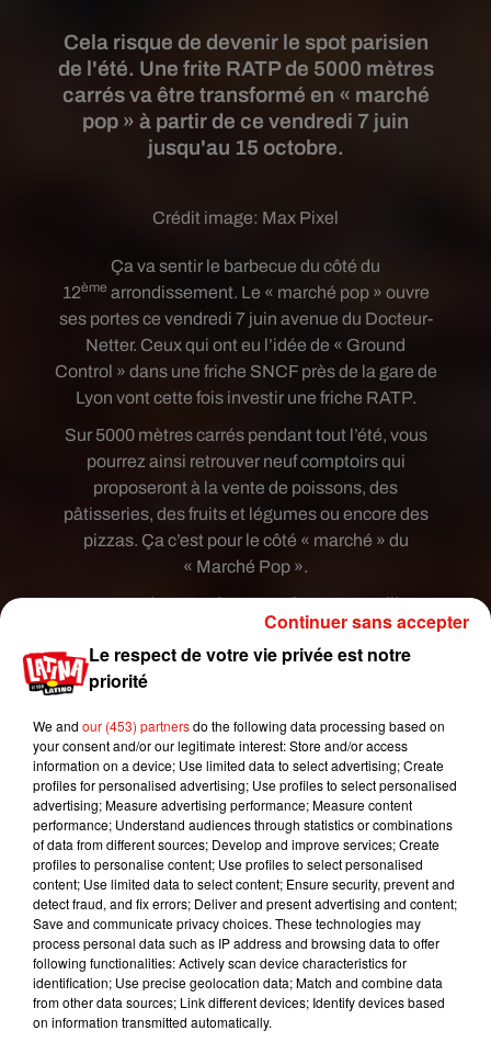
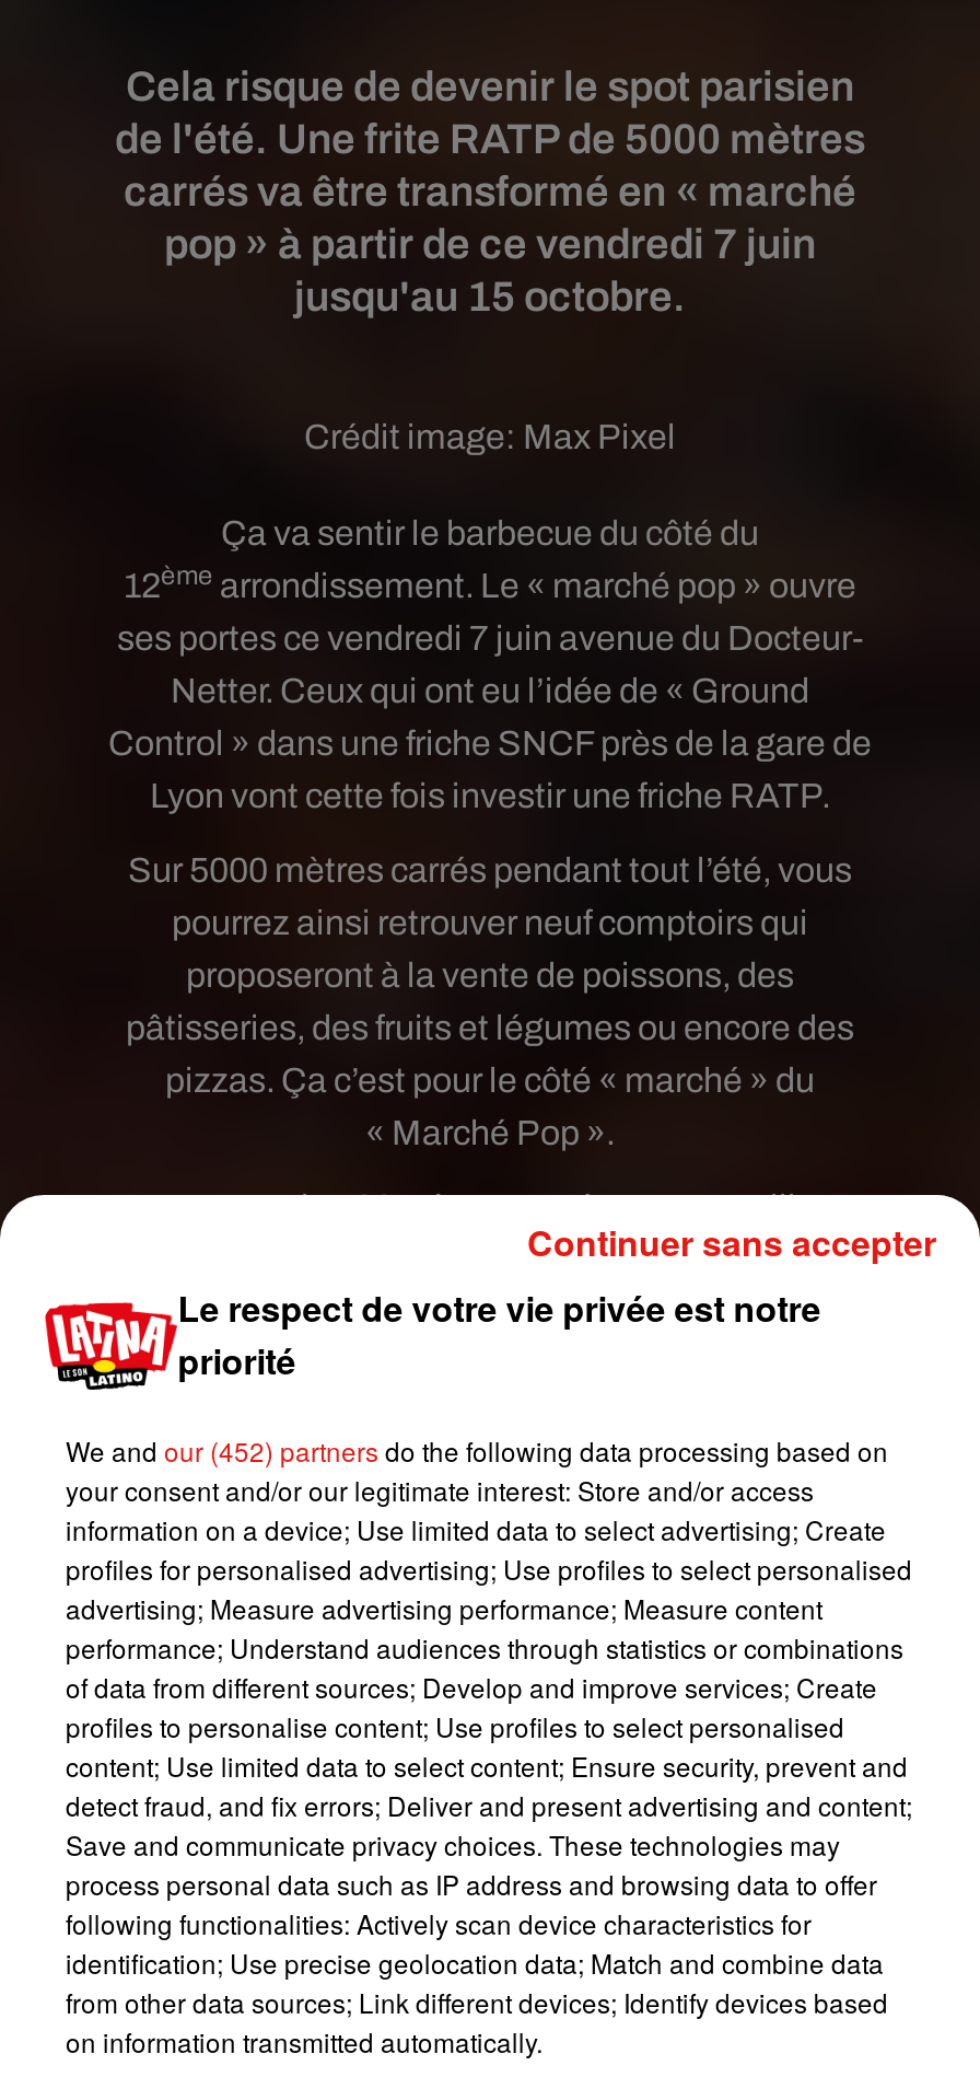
- We and our (453) partners do the following data processing based on
+ We and our (452) partners do the following data processing based on
